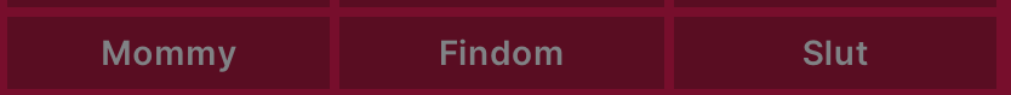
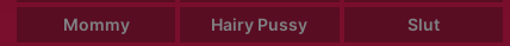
- Findom
+ Hairy Pussy
